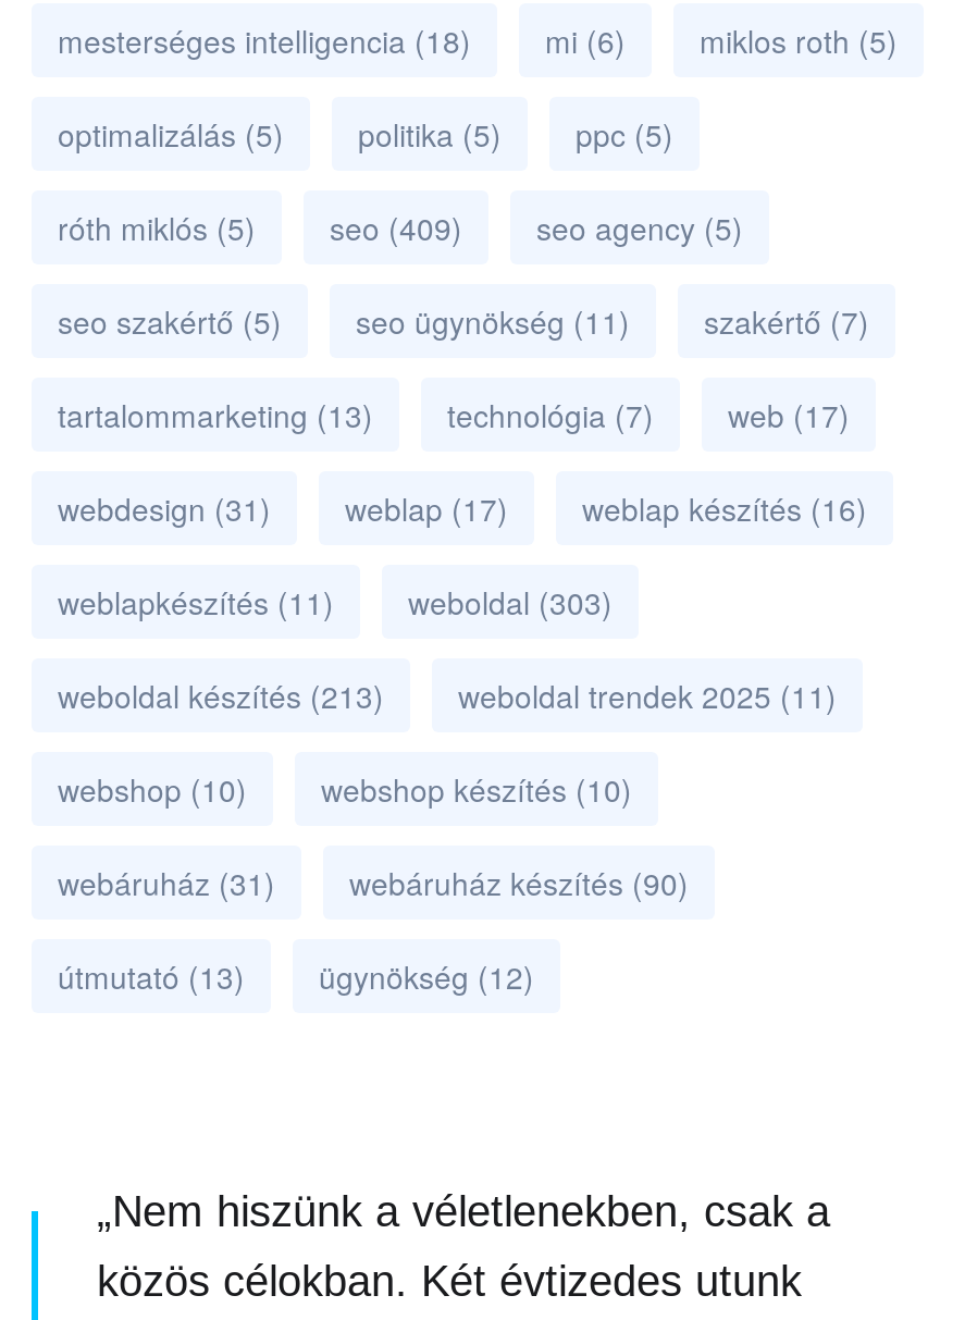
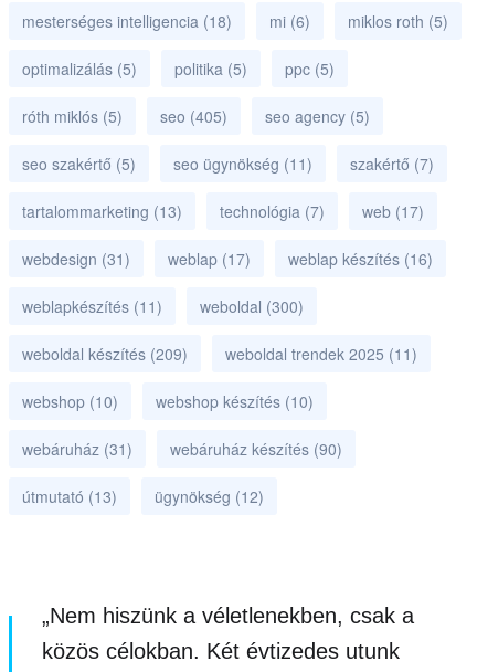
- róth miklós (5) seo (409) seo agency (5)
+ róth miklós (5) seo (405) seo agency (5)

- weblapkészítés (11) weboldal (303)
+ weblapkészítés (11) weboldal (300)

- weboldal készítés (213)
+ weboldal készítés (209)
